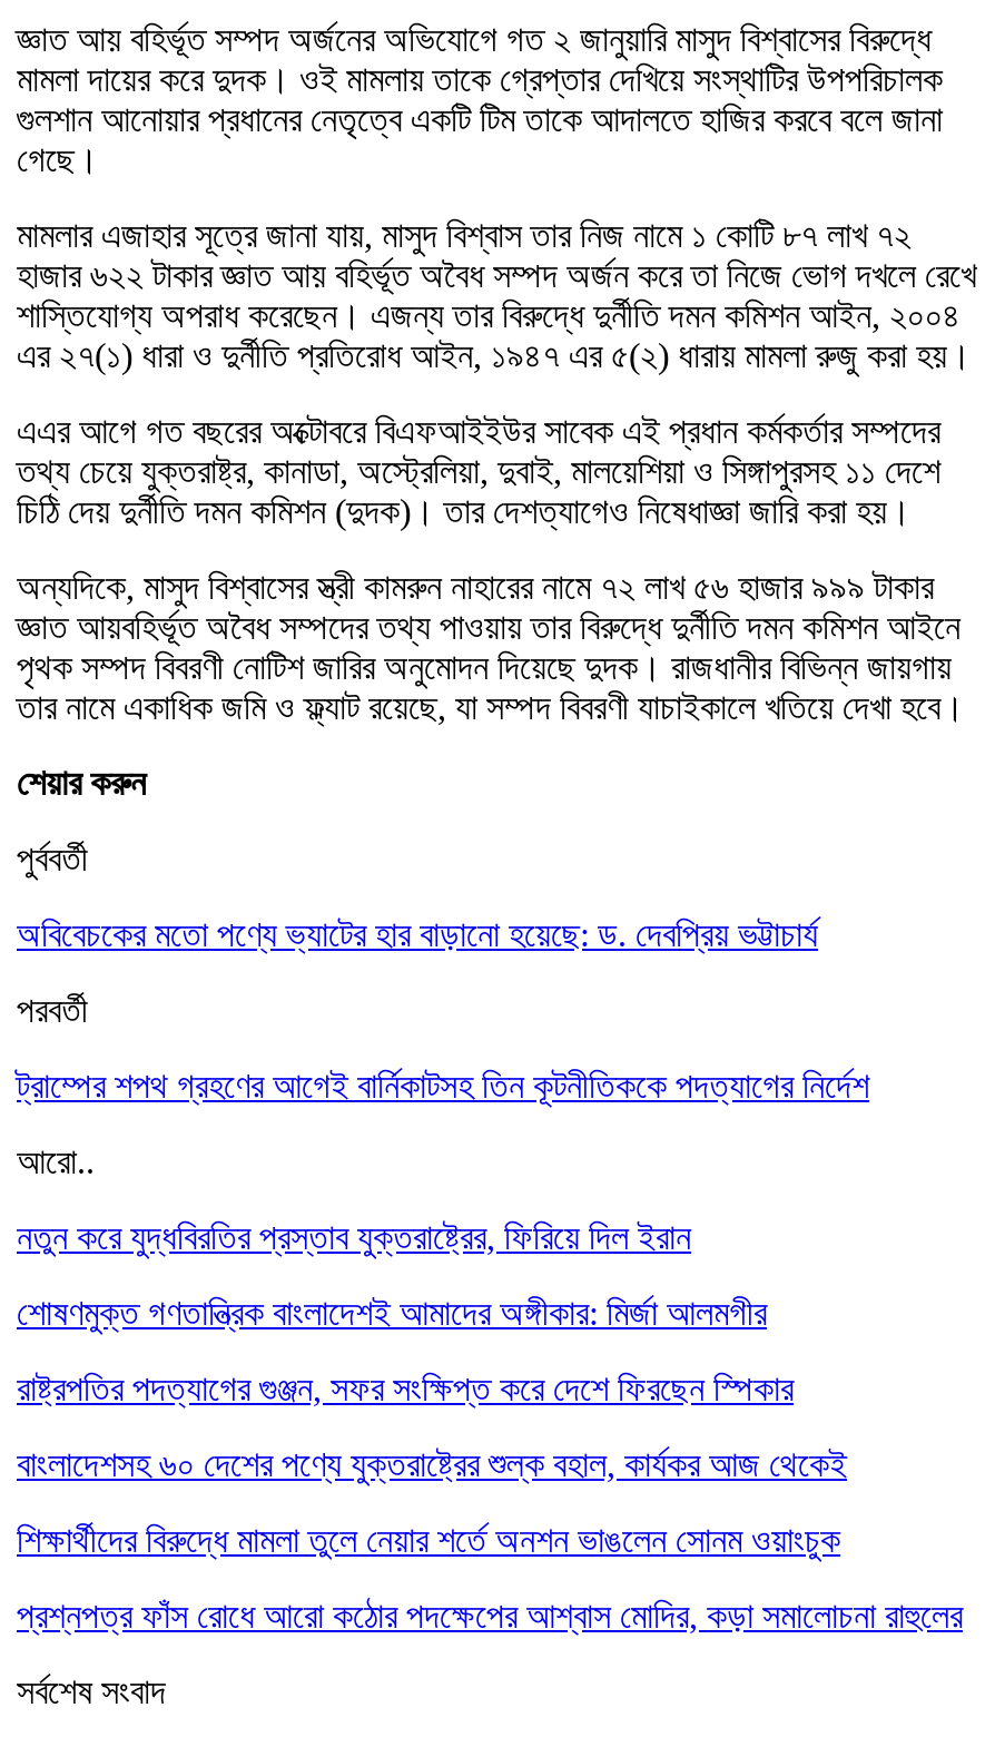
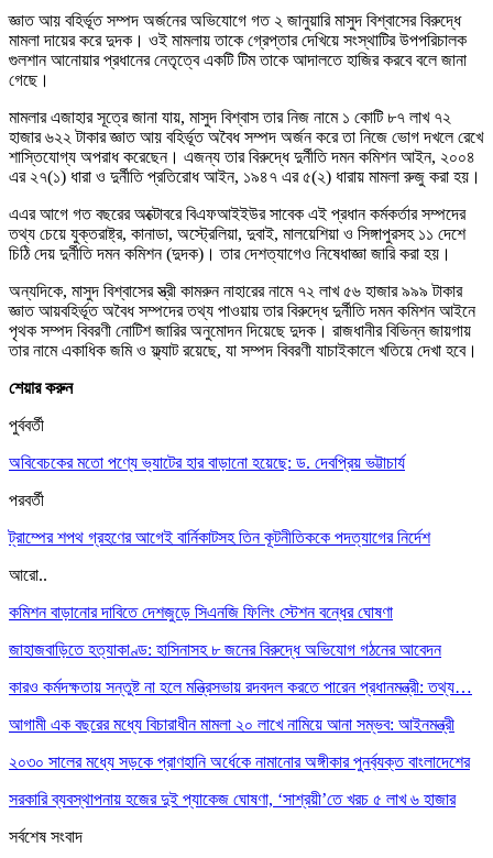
- নতুন করে যুদ্ধবিরতির প্রস্তাব যুক্তরাষ্ট্রের, ফিরিয়ে দিল ইরান
+ কমিশন বাড়ানোর দাবিতে দেশজুড়ে সিএনজি ফিলিং স্টেশন বন্ধের ঘোষণা

- শোষণমুক্ত গণতান্ত্রিক বাংলাদেশই আমাদের অঙ্গীকার: মির্জা আলমগীর
+ জাহাজবাড়িতে হত্যাকাণ্ড: হাসিনাসহ ৮ জনের বিরুদ্ধে অভিযোগ গঠনের আবেদন

- রাষ্ট্রপতির পদত্যাগের গুঞ্জন, সফর সংক্ষিপ্ত করে দেশে ফিরছেন স্পিকার
+ কারও কর্মদক্ষতায় সন্তুষ্ট না হলে মন্ত্রিসভায় রদবদল করতে পারেন প্রধানমন্ত্রী: তথ্য…

- বাংলাদেশসহ ৬০ দেশের পণ্যে যুক্তরাষ্ট্রের শুল্ক বহাল, কার্যকর আজ থেকেই
+ আগামী এক বছরের মধ্যে বিচারাধীন মামলা ২০ লাখে নামিয়ে আনা সম্ভব: আইনমন্ত্রী

- শিক্ষার্থীদের বিরুদ্ধে মামলা তুলে নেয়ার শর্তে অনশন ভাঙলেন সোনম ওয়াংচুক
+ ২০৩০ সালের মধ্যে সড়কে প্রাণহানি অর্ধেকে নামানোর অঙ্গীকার পুনর্ব্যক্ত বাংলাদেশের

- প্রশ্নপত্র ফাঁস রোধে আরো কঠোর পদক্ষেপের আশ্বাস মোদির, কড়া সমালোচনা রাহুলের
+ সরকারি ব্যবস্থাপনায় হজের দুই প্যাকেজ ঘোষণা, ‘সাশ্রয়ী’তে খরচ ৫ লাখ ৬ হাজার
